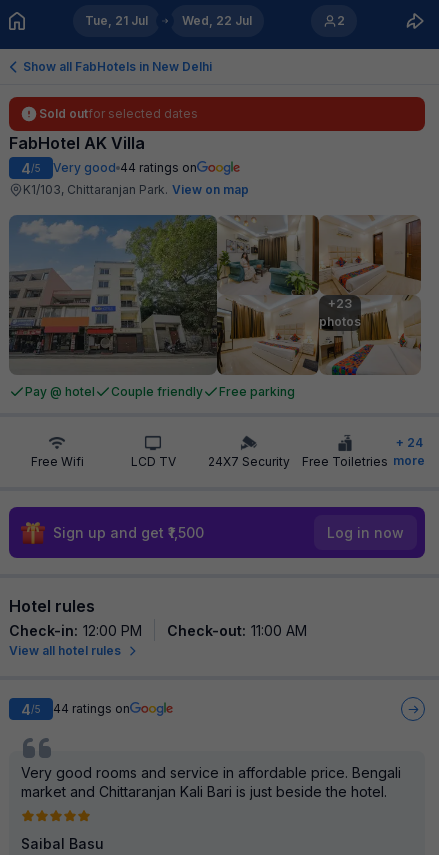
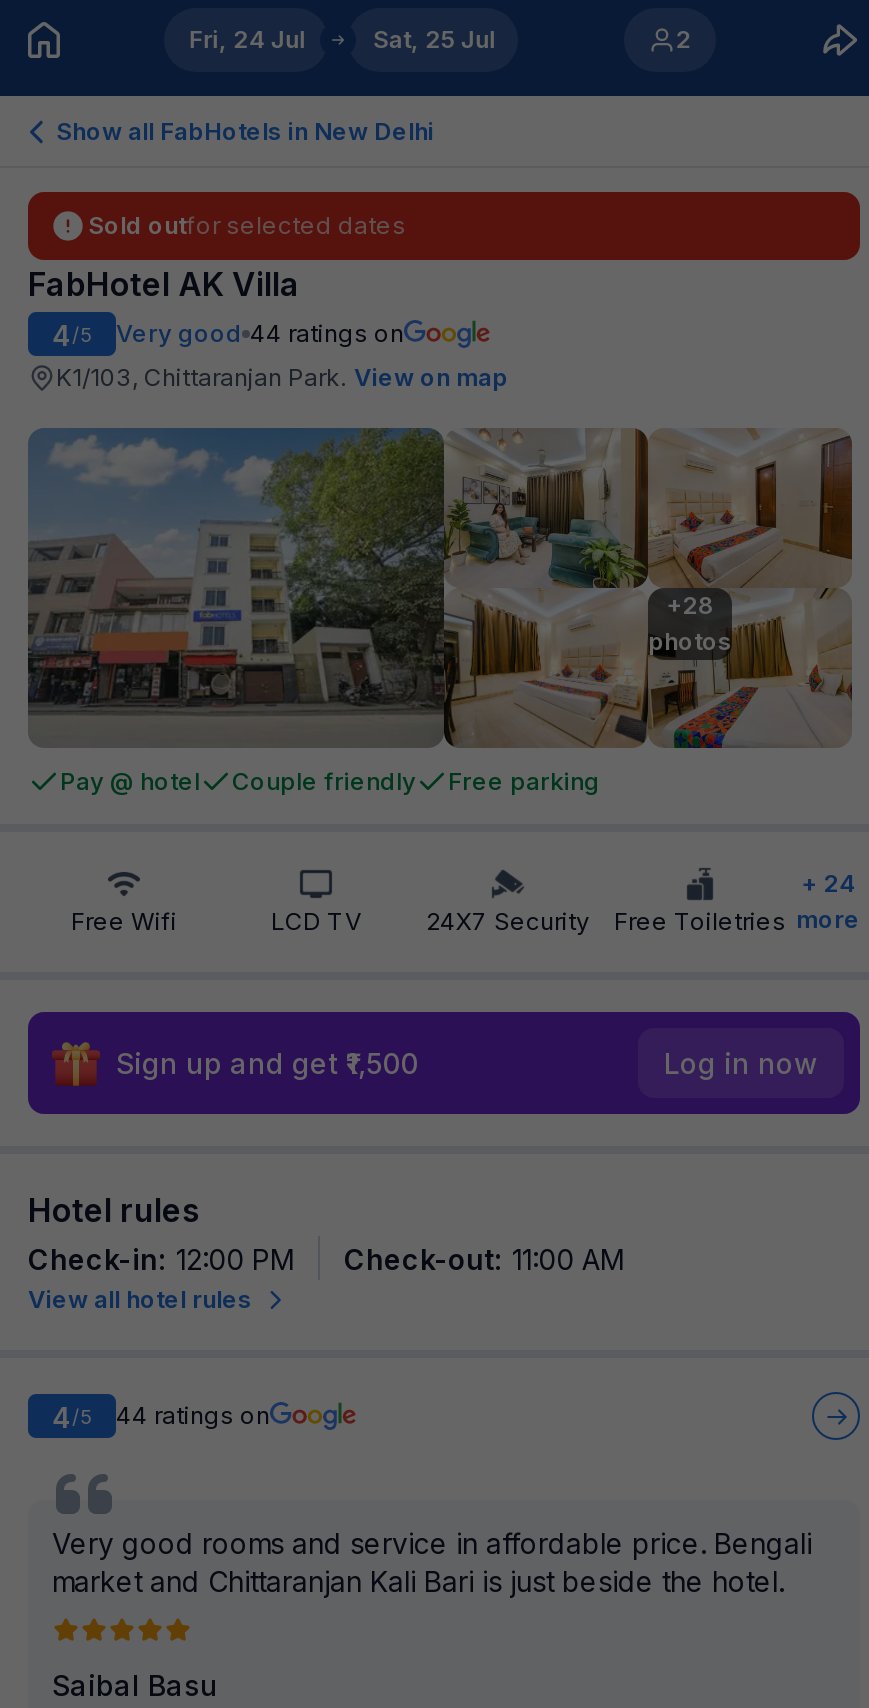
- Tue, 21 Jul
+ Fri, 24 Jul

- Wed, 22 Jul
+ Sat, 25 Jul

- +23
+ +28
